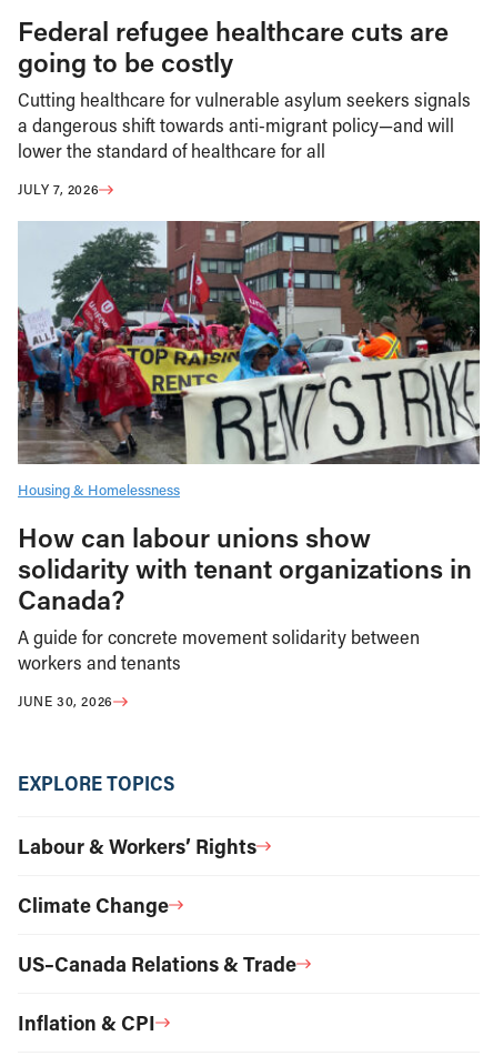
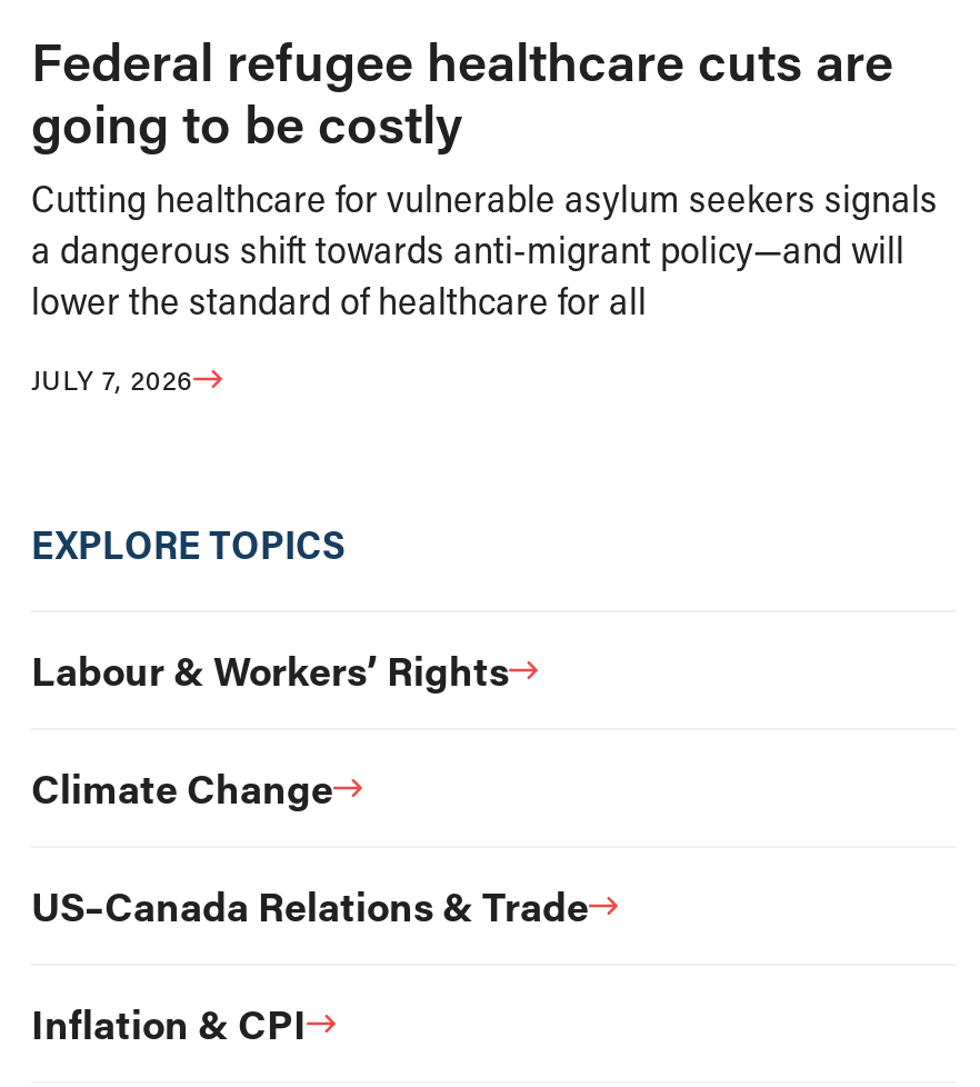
- [image]
- Housing & Homelessness
- How can labour unions show
- solidarity with tenant organizations in
- Canada?
- A guide for concrete movement solidarity between
- workers and tenants
- JUNE 30, 2026
